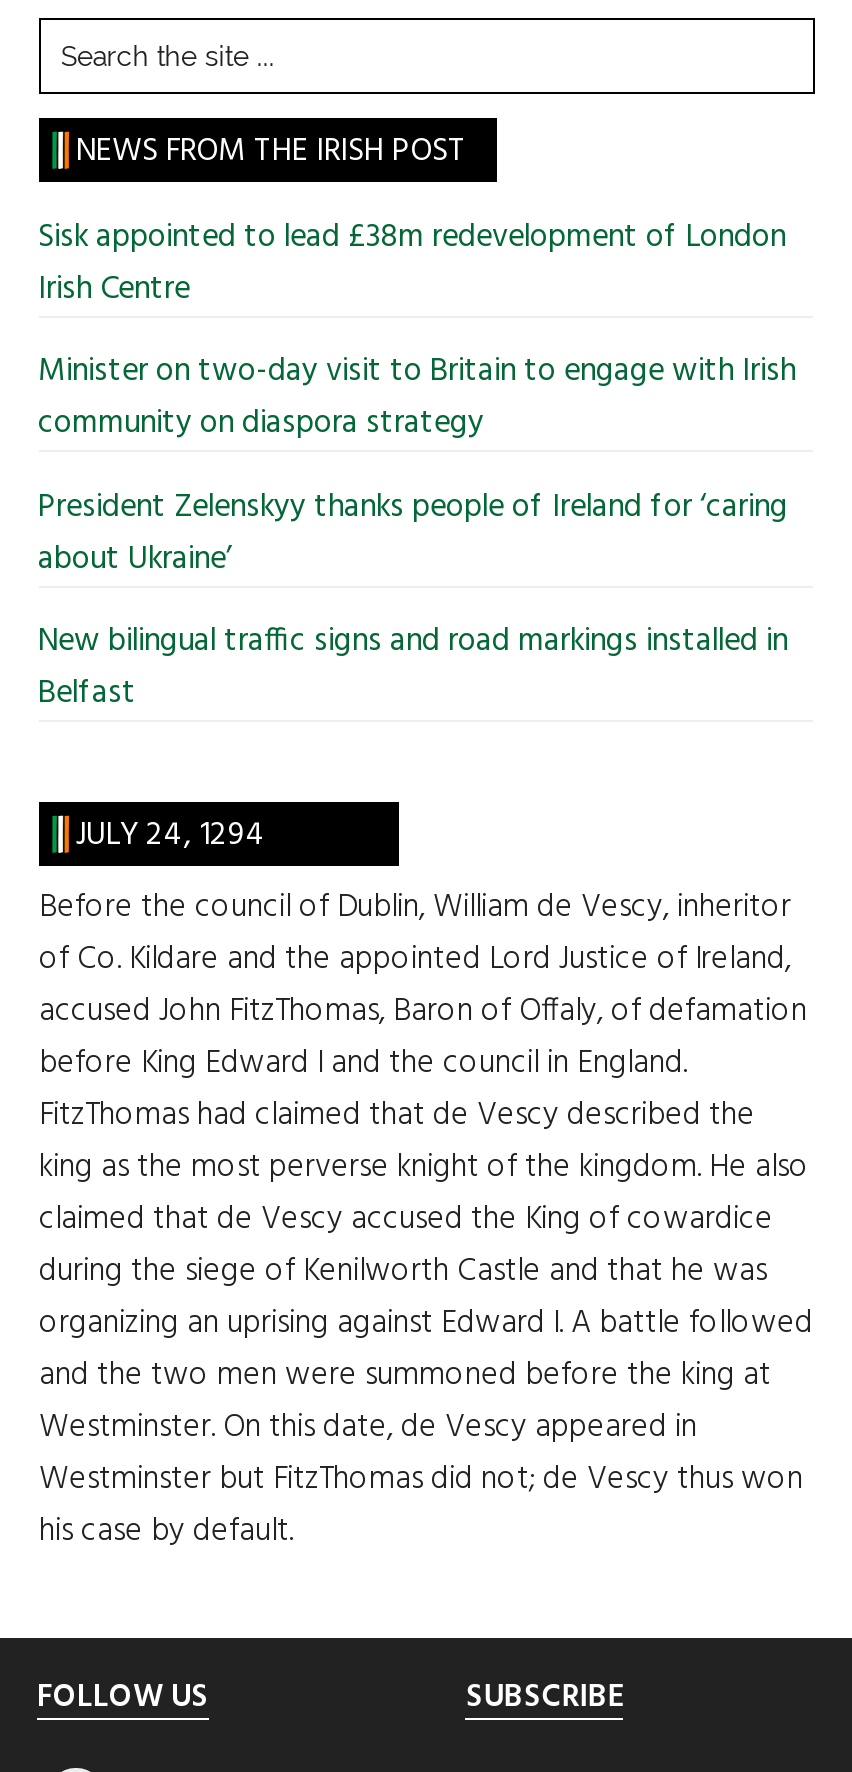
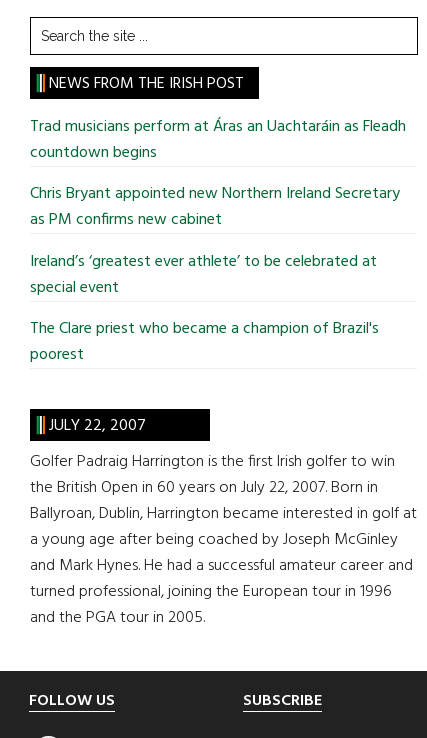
- Sisk appointed to lead £38m redevelopment of London
- Irish Centre
+ Trad musicians perform at Áras an Uachtaráin as Fleadh
+ countdown begins

- Minister on two-day visit to Britain to engage with Irish
- community on diaspora strategy
+ Chris Bryant appointed new Northern Ireland Secretary
+ as PM confirms new cabinet

- President Zelenskyy thanks people of Ireland for ‘caring
- about Ukraine’
+ Ireland’s ‘greatest ever athlete’ to be celebrated at
+ special event

- New bilingual traffic signs and road markings installed in
- Belfast
+ The Clare priest who became a champion of Brazil's
+ poorest

- JULY 24, 1294
- Before the council of Dublin, William de Vescy, inheritor
- of Co. Kildare and the appointed Lord Justice of Ireland,
- accused John FitzThomas, Baron of Offaly, of defamation
- before King Edward I and the council in England.
- FitzThomas had claimed that de Vescy described the
- king as the most perverse knight of the kingdom. He also
- claimed that de Vescy accused the King of cowardice
- during the siege of Kenilworth Castle and that he was
- organizing an uprising against Edward I. A battle followed
- and the two men were summoned before the king at
- Westminster. On this date, de Vescy appeared in
- Westminster but FitzThomas did not; de Vescy thus won
- his case by default.
+ JULY 22, 2007
+ Golfer Padraig Harrington is the first Irish golfer to win
+ the British Open in 60 years on July 22, 2007. Born in
+ Ballyroan, Dublin, Harrington became interested in golf at
+ a young age after being coached by Joseph McGinley
+ and Mark Hynes. He had a successful amateur career and
+ turned professional, joining the European tour in 1996
+ and the PGA tour in 2005.
